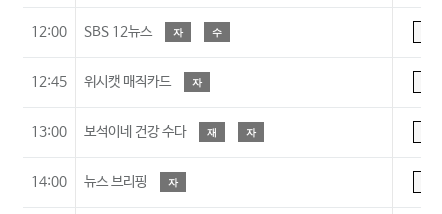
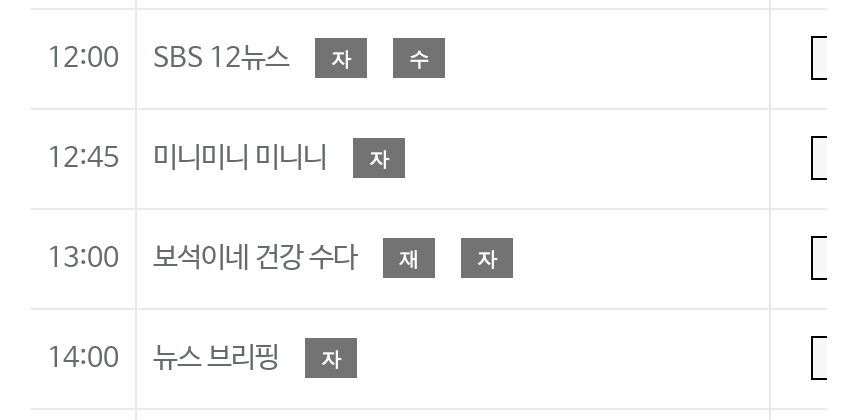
- 위시캣 매직카드
+ 미니미니 미니니
